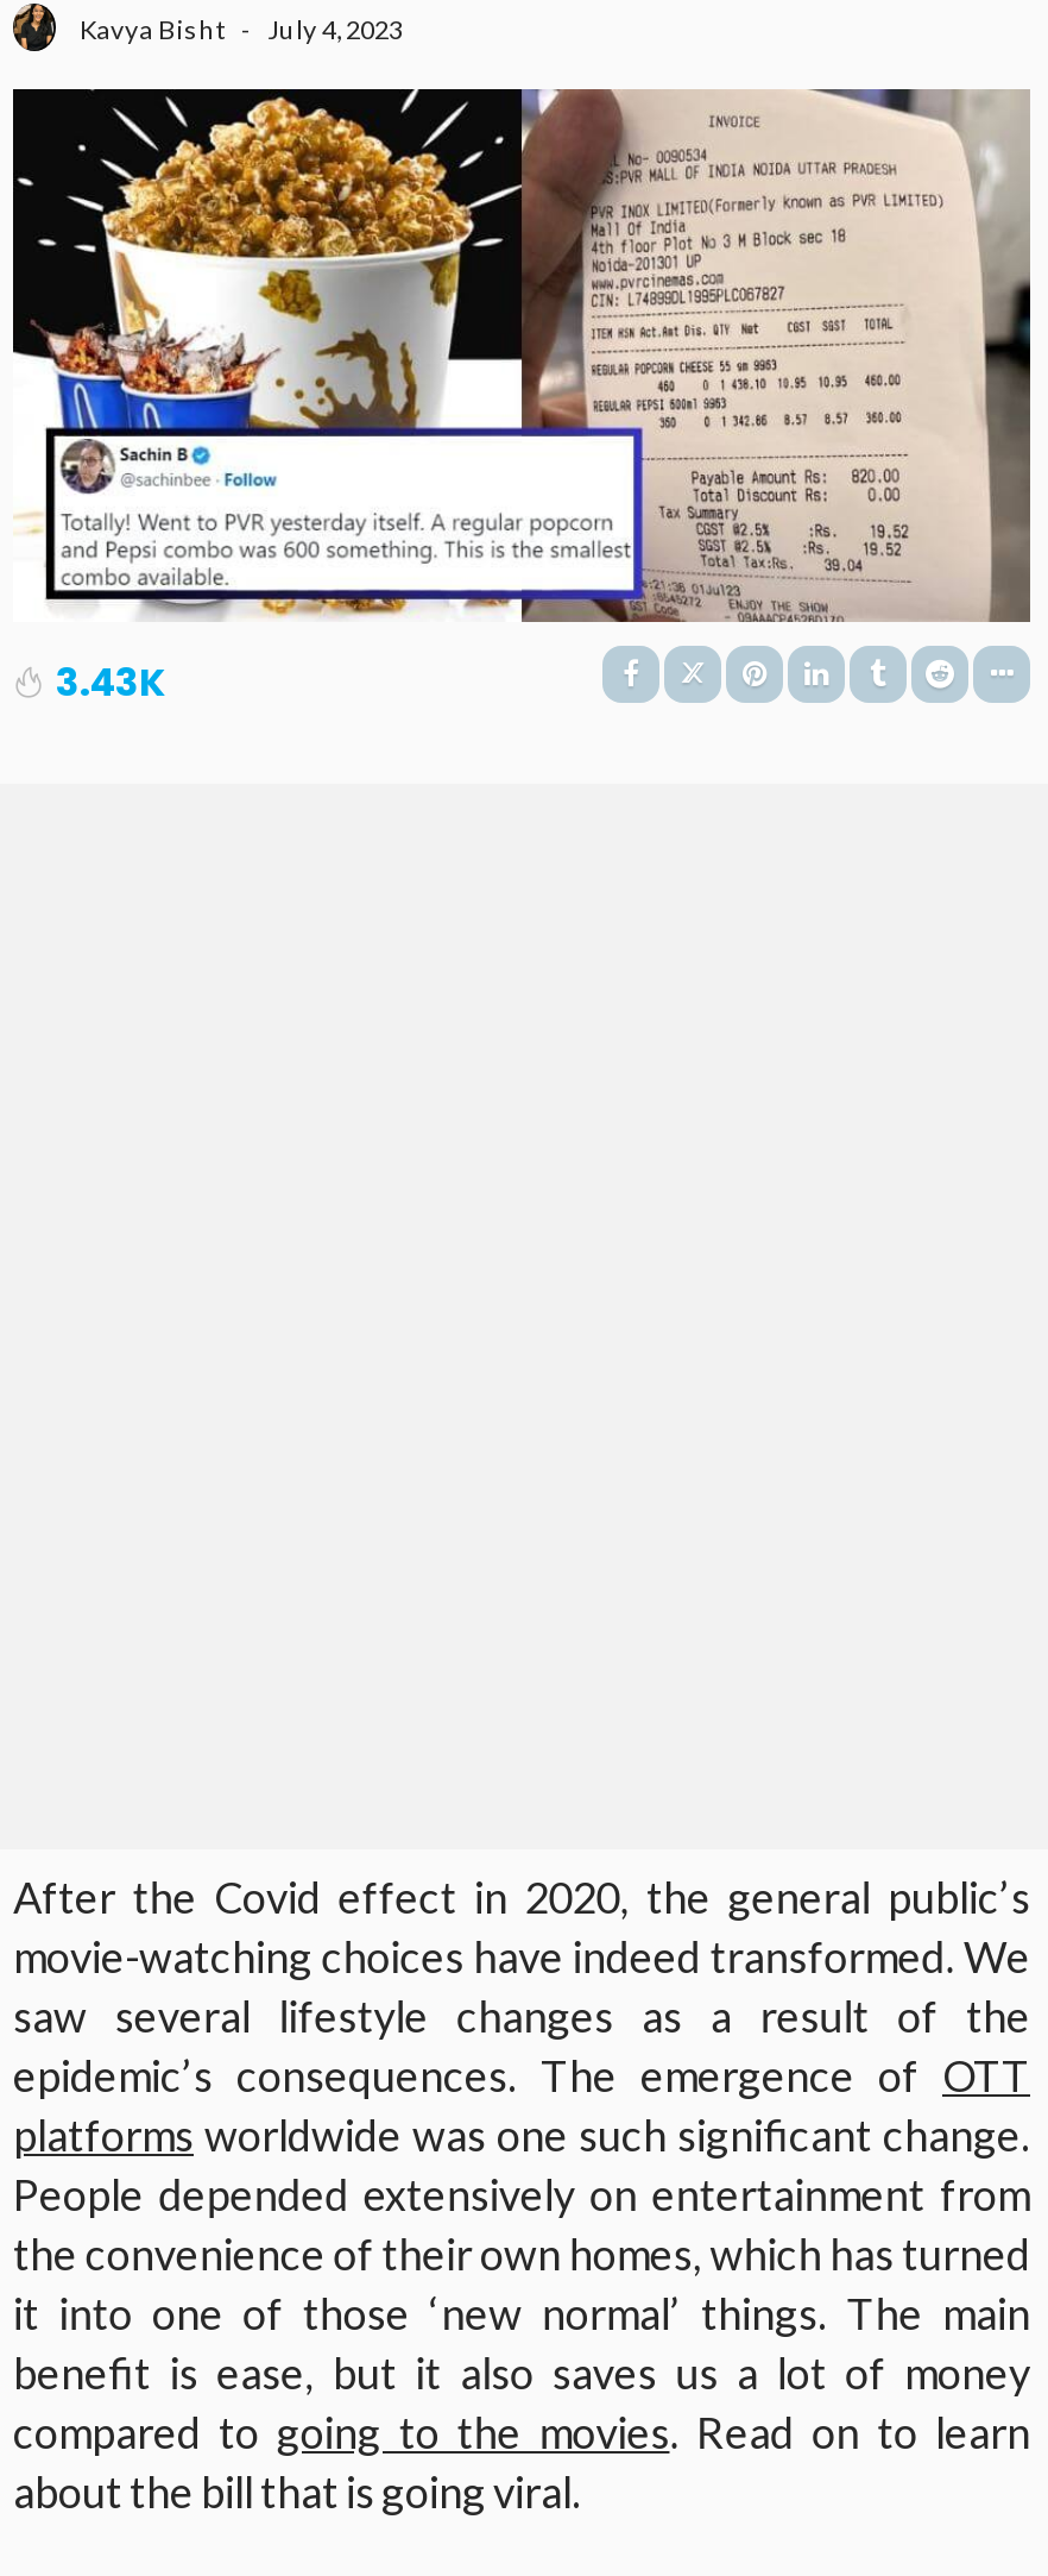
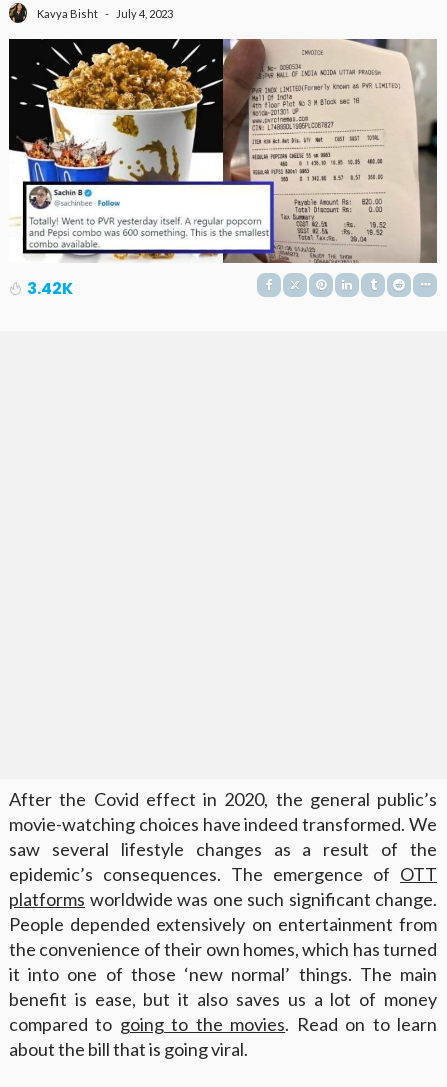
- 3.43K
+ 3.42K
